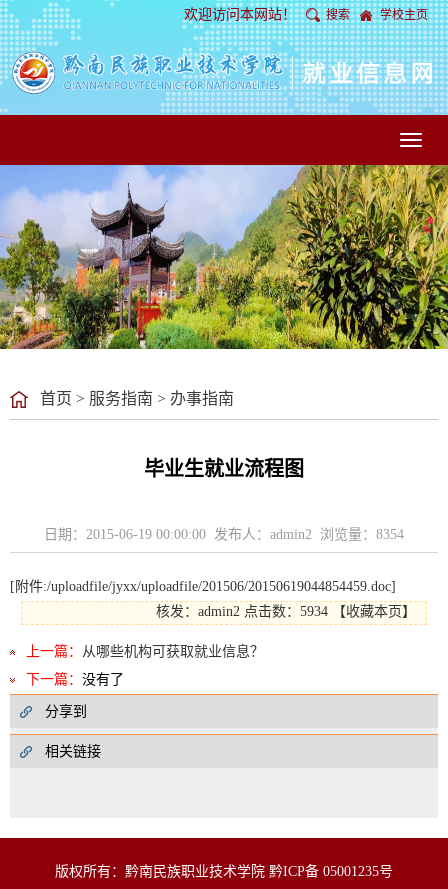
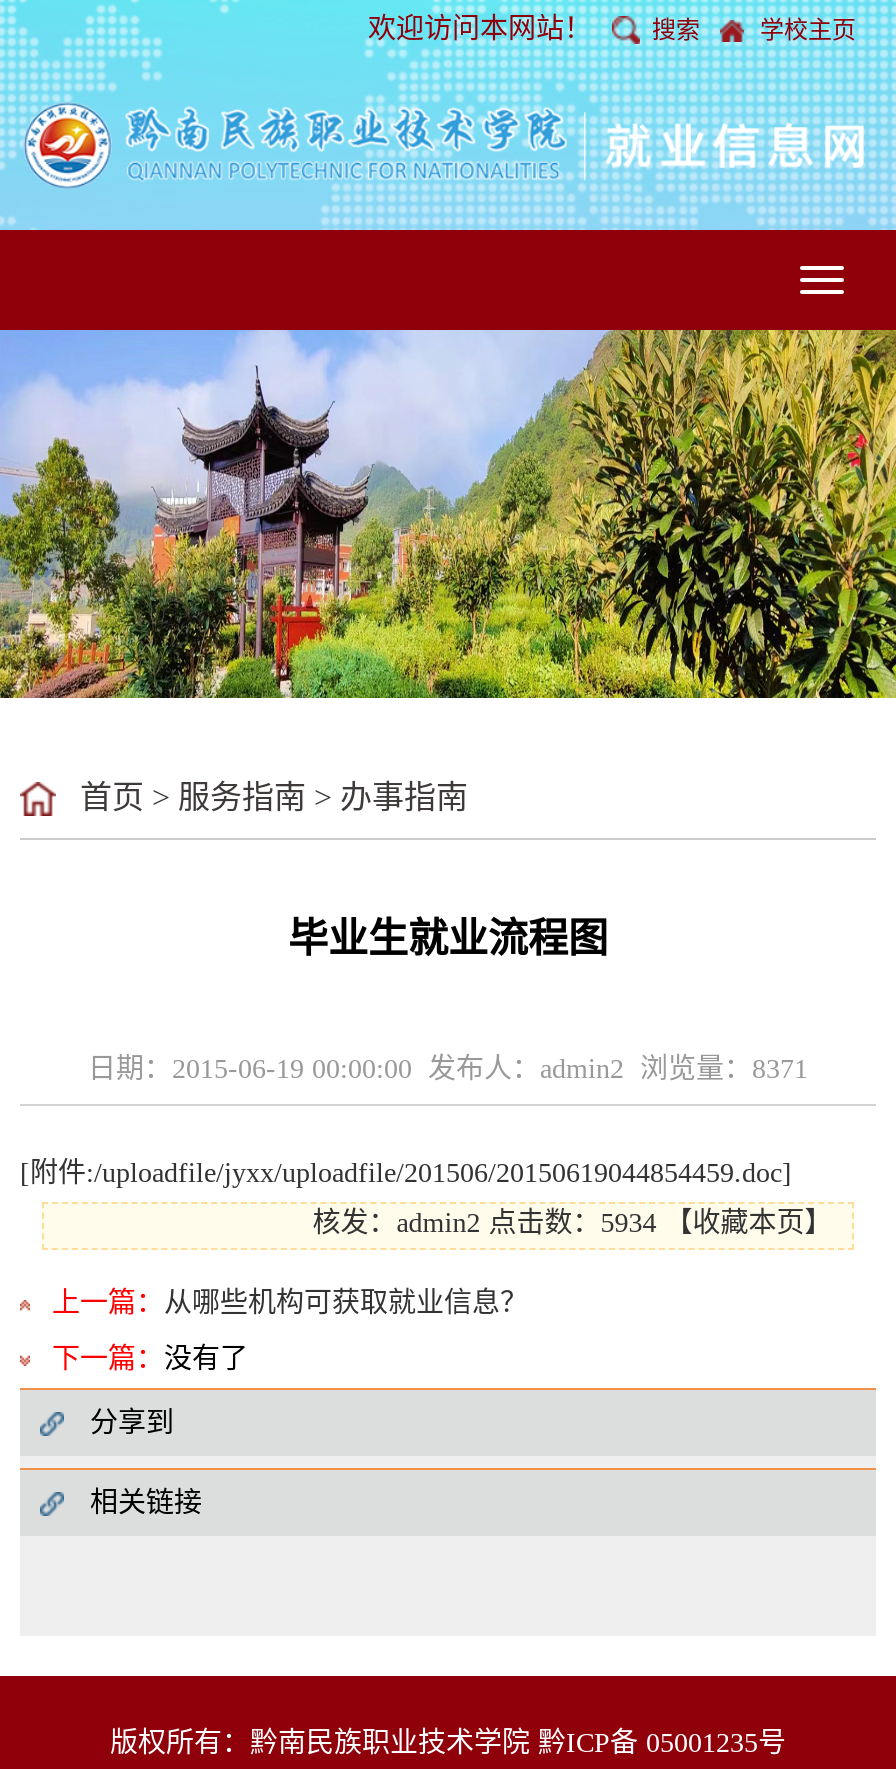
- 日期：2015-06-19 00:00:00 发布人：admin2 浏览量：8354
+ 日期：2015-06-19 00:00:00 发布人：admin2 浏览量：8371
